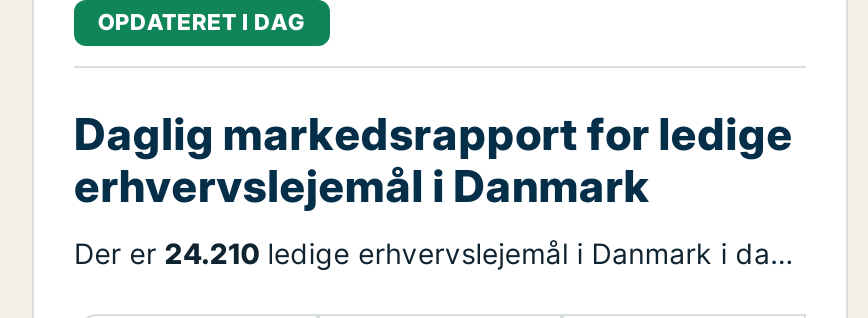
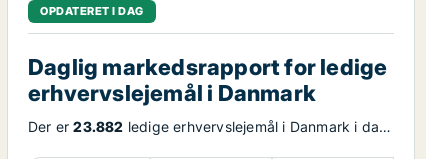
- Der er 24.210 ledige erhvervslejemål i Danmark i dag.
+ Der er 23.882 ledige erhvervslejemål i Danmark i dag.
